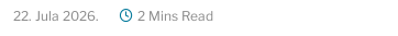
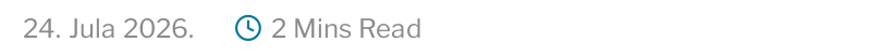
- 22. Jula 2026.
+ 24. Jula 2026.
